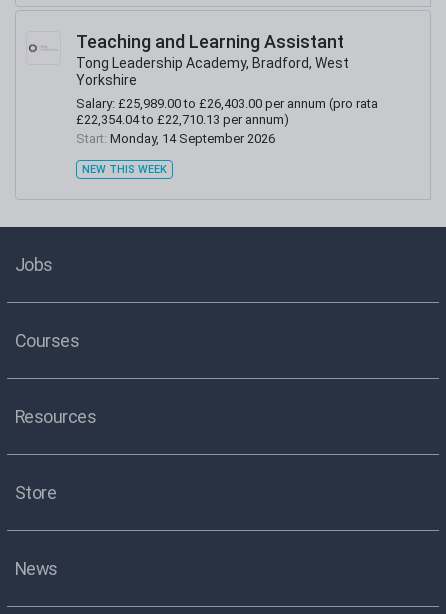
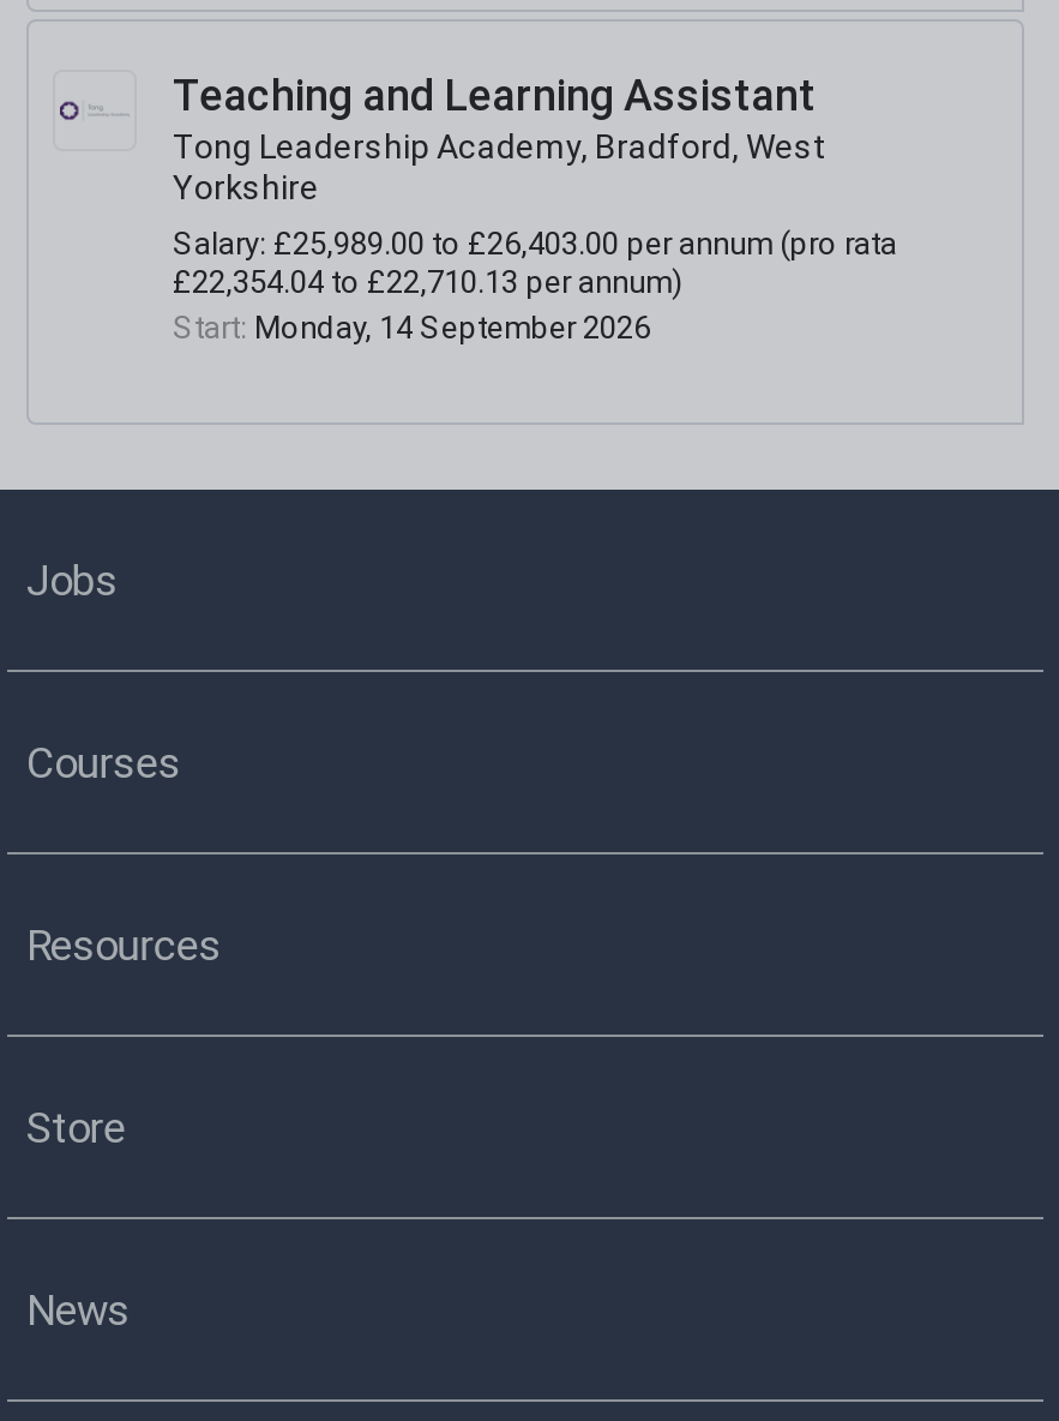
- NEW THIS WEEK
